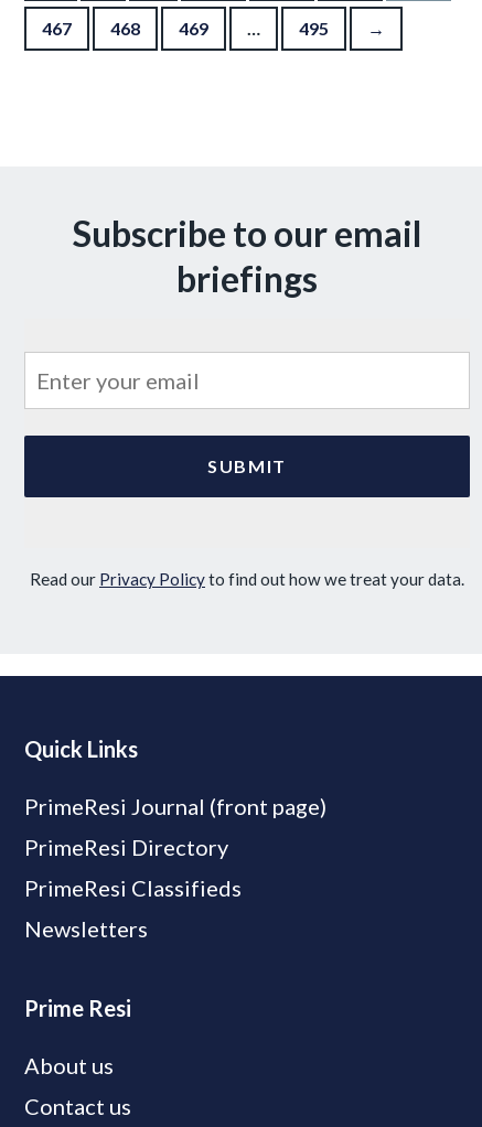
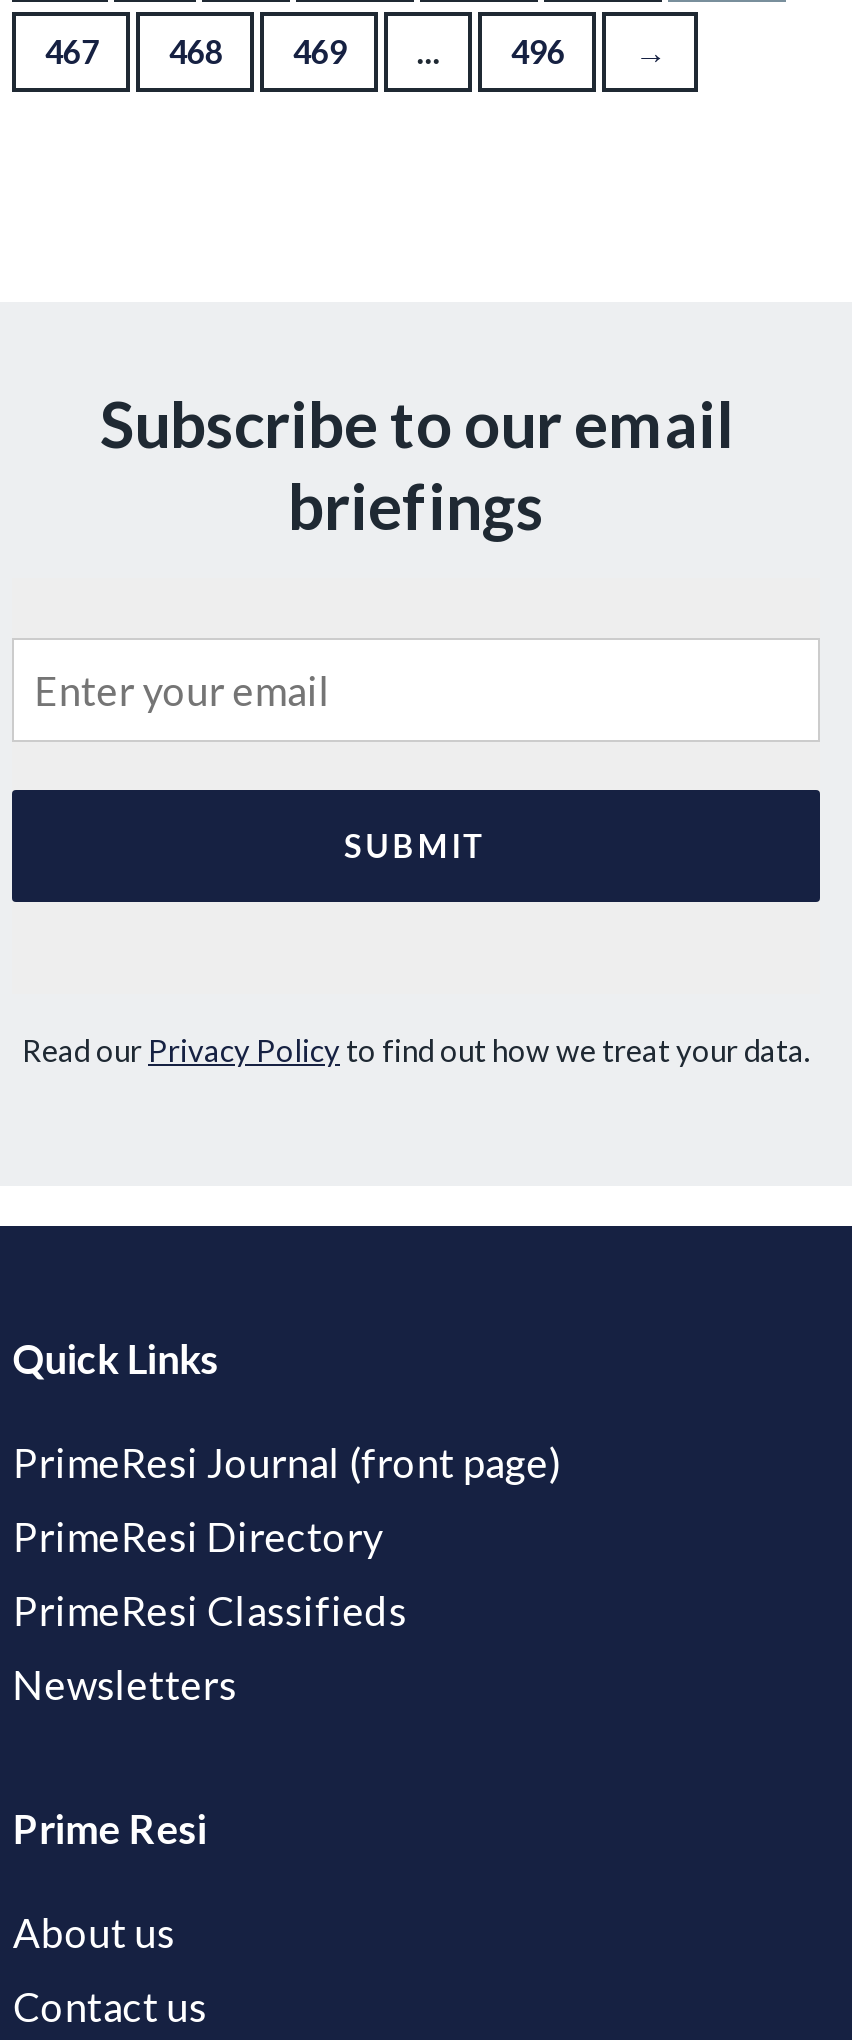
- 495
+ 496
